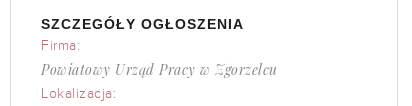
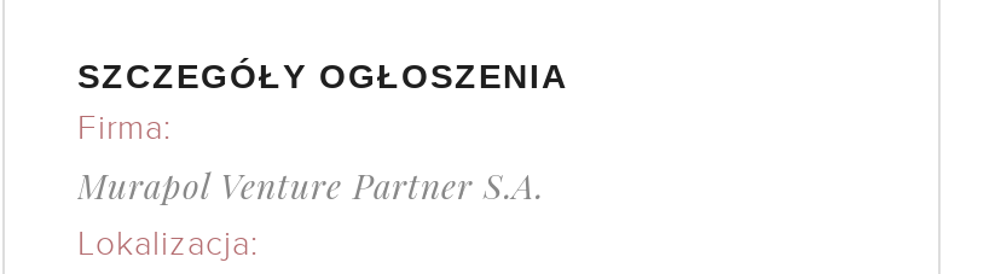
- Powiatowy Urząd Pracy w Zgorzelcu
+ Murapol Venture Partner S.A.
